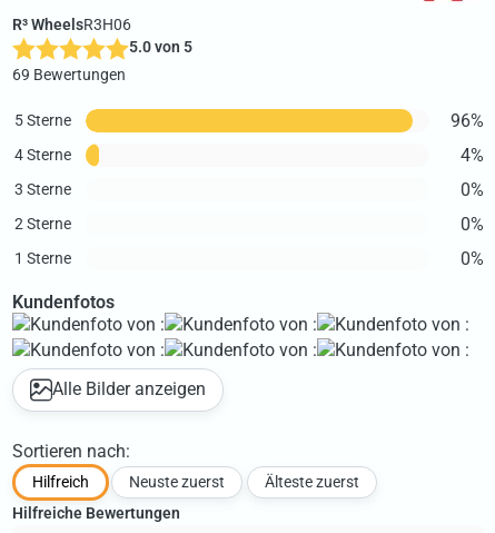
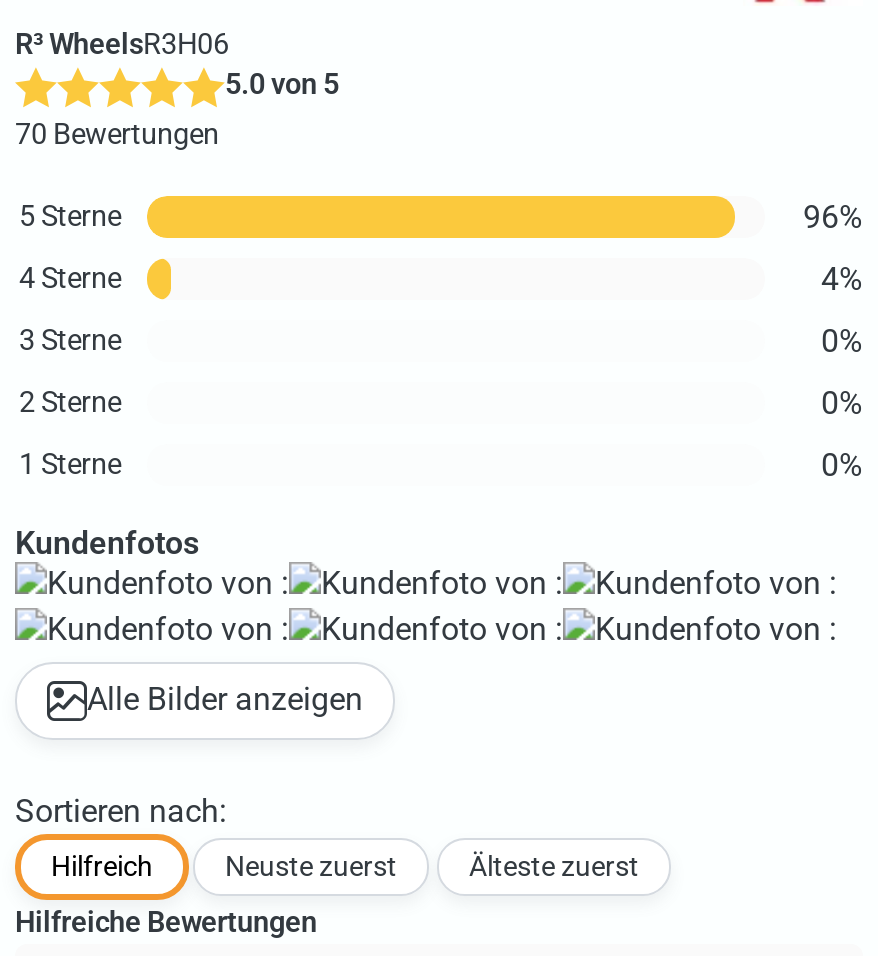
- 69 Bewertungen
+ 70 Bewertungen
